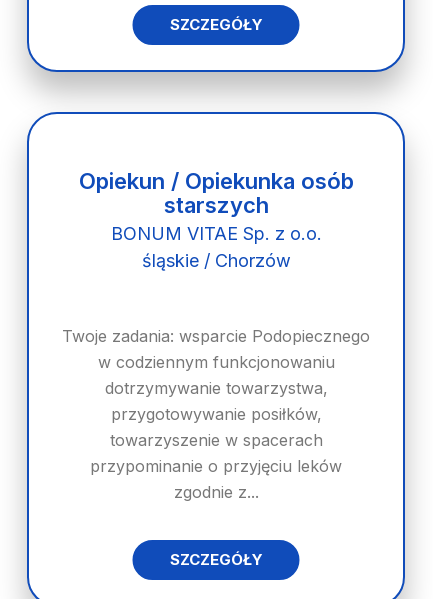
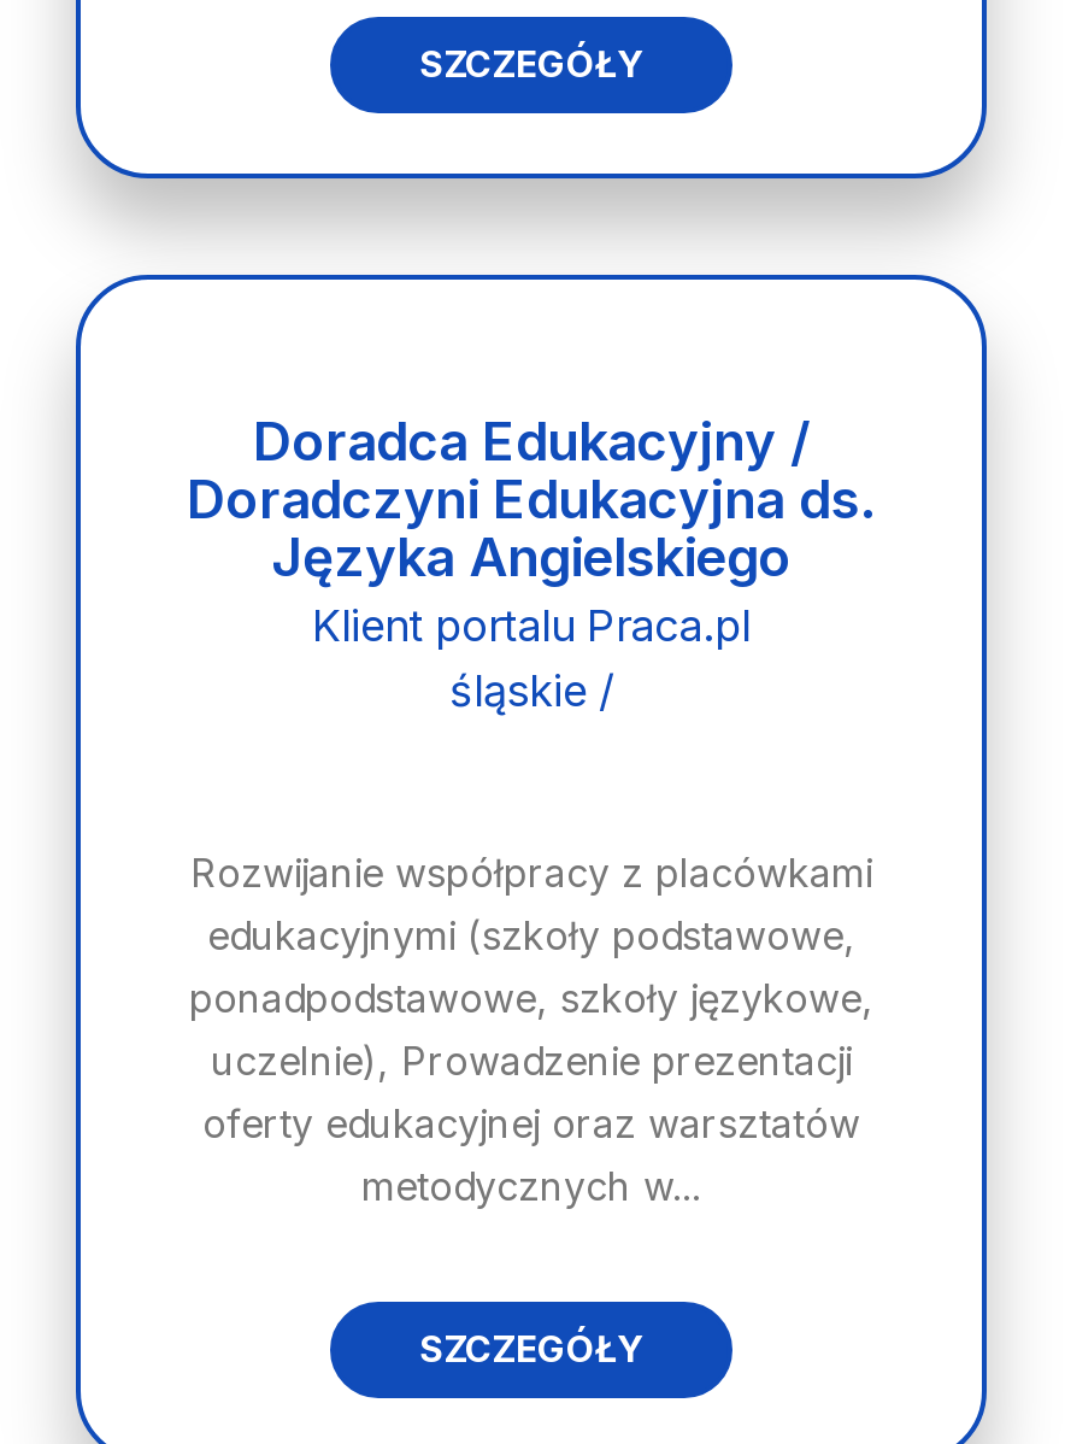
- Opiekun / Opiekunka osób
- starszych
- BONUM VITAE Sp. z o.o.
- śląskie / Chorzów
+ Doradca Edukacyjny /
+ Doradczyni Edukacyjna ds.
+ Języka Angielskiego
+ Klient portalu Praca.pl
+ śląskie /

- Twoje zadania: wsparcie Podopiecznego
- w codziennym funkcjonowaniu
- dotrzymywanie towarzystwa,
- przygotowywanie posiłków,
- towarzyszenie w spacerach
- przypominanie o przyjęciu leków
- zgodnie z...
+ Rozwijanie współpracy z placówkami
+ edukacyjnymi (szkoły podstawowe,
+ ponadpodstawowe, szkoły językowe,
+ uczelnie), Prowadzenie prezentacji
+ oferty edukacyjnej oraz warsztatów
+ metodycznych w...
